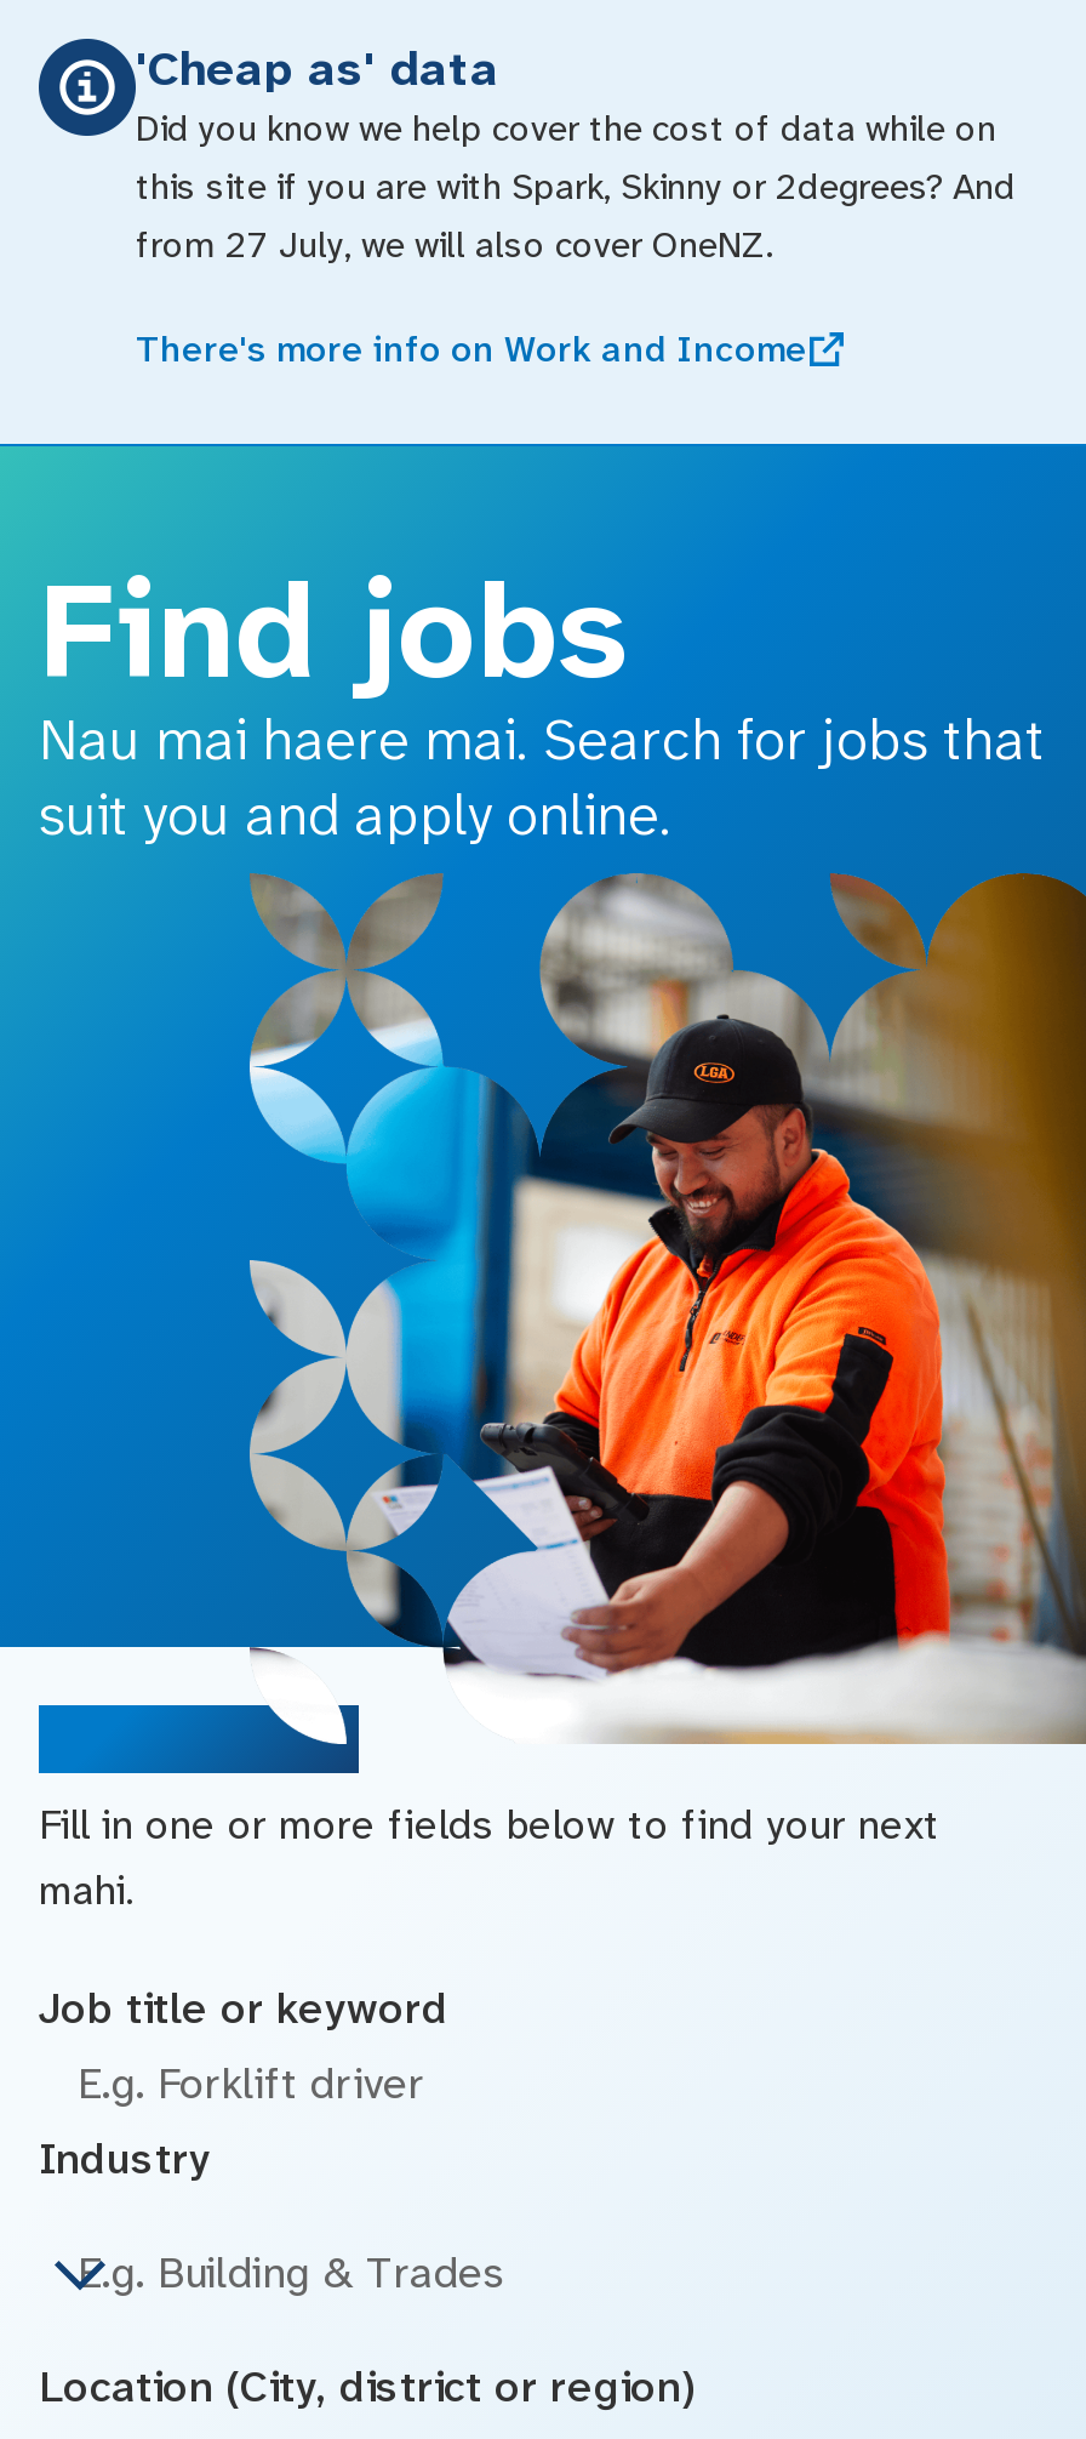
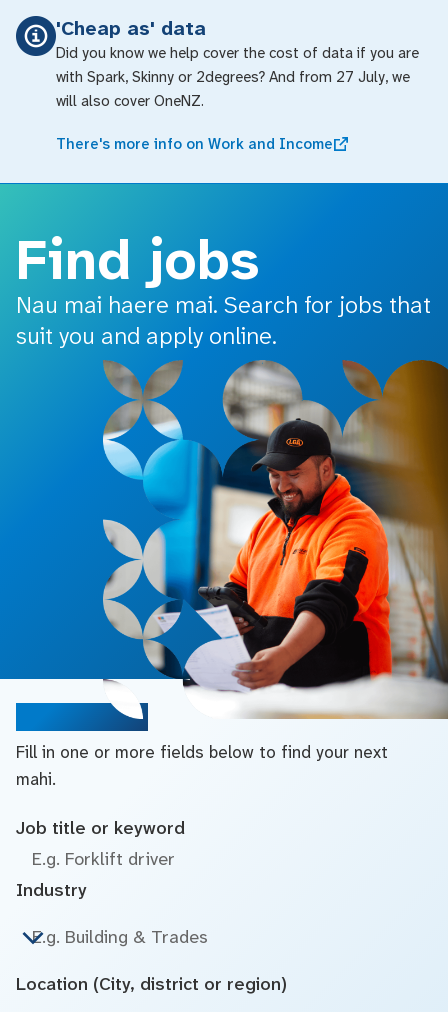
- Did you know we help cover the cost of data while on
- this site if you are with Spark, Skinny or 2degrees? And
- from 27 July, we will also cover OneNZ.
+ Did you know we help cover the cost of data if you are
+ with Spark, Skinny or 2degrees? And from 27 July, we
+ will also cover OneNZ.
